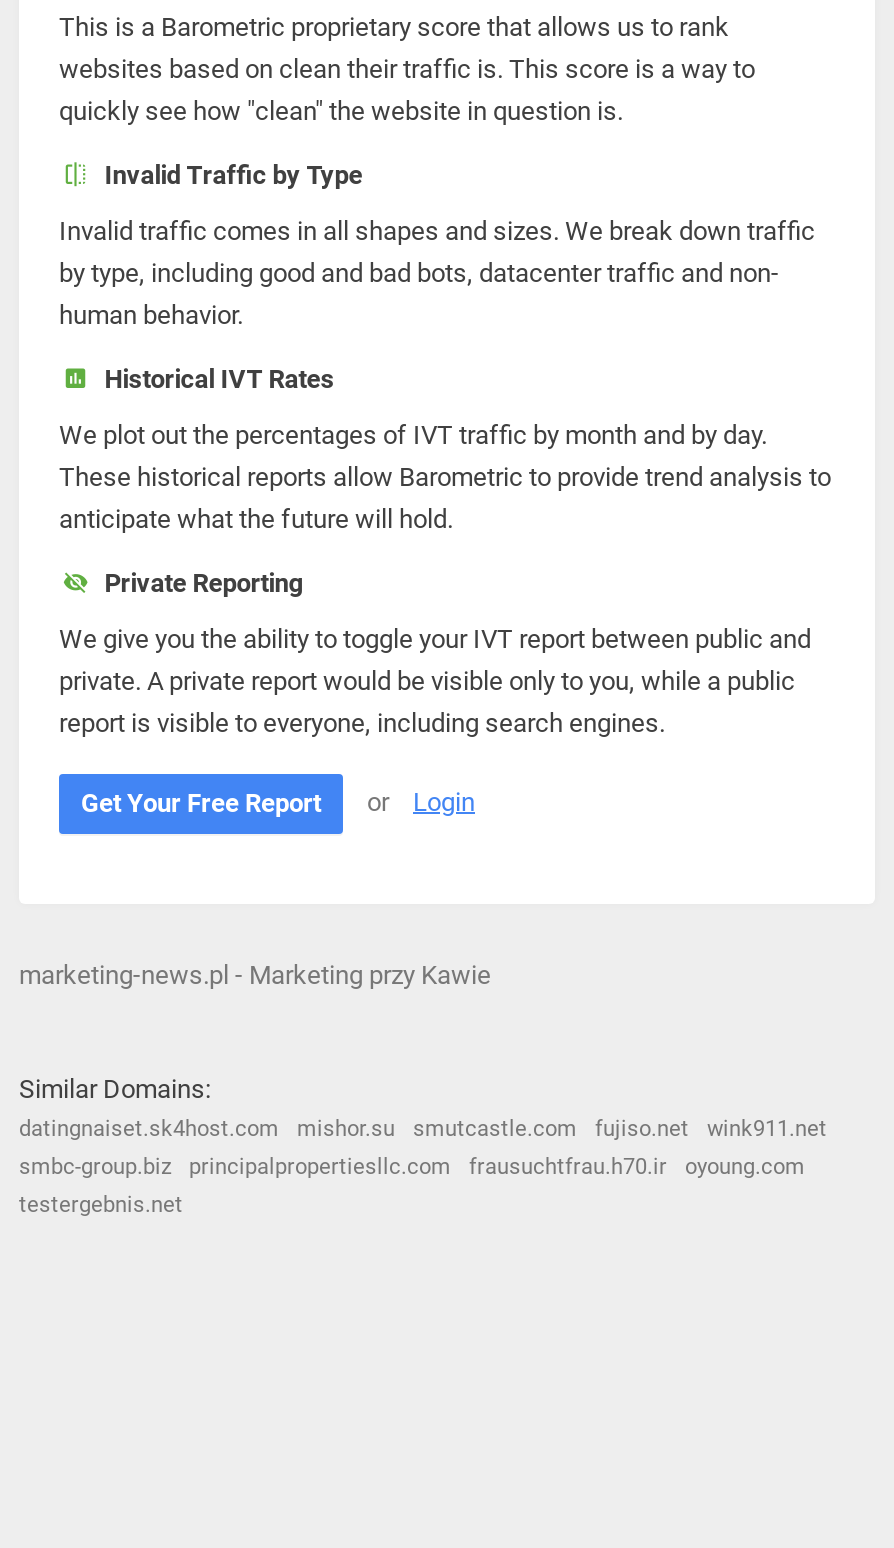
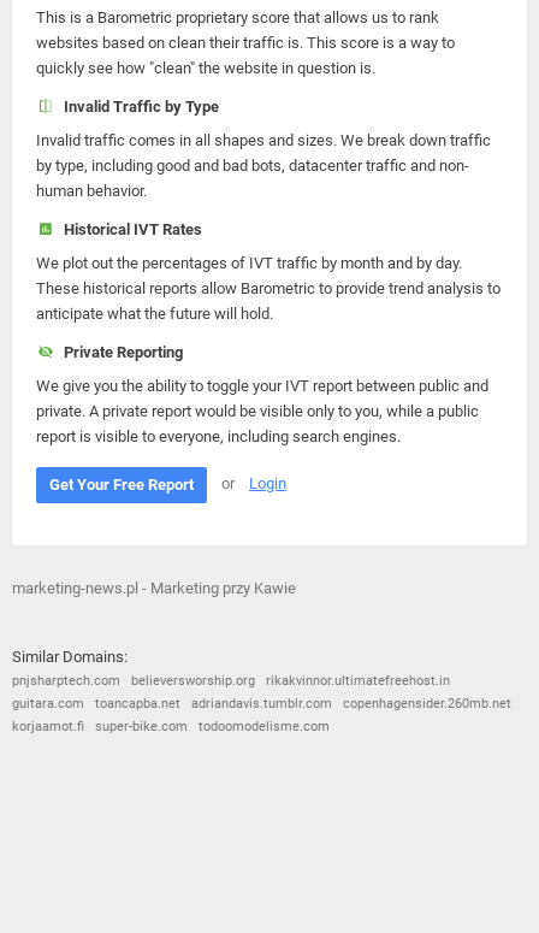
- datingnaiset.sk4host.com
- mishor.su
- smutcastle.com
- fujiso.net
- wink911.net
+ pnjsharptech.com
+ believersworship.org
+ rikakvinnor.ultimatefreehost.in

- smbc-group.biz
- principalpropertiesllc.com
- frausuchtfrau.h70.ir
- oyoung.com
+ guitara.com
+ toancapba.net
+ adriandavis.tumblr.com
+ copenhagensider.260mb.net

- testergebnis.net
+ korjaamot.fi
+ super-bike.com
+ todoomodelisme.com
